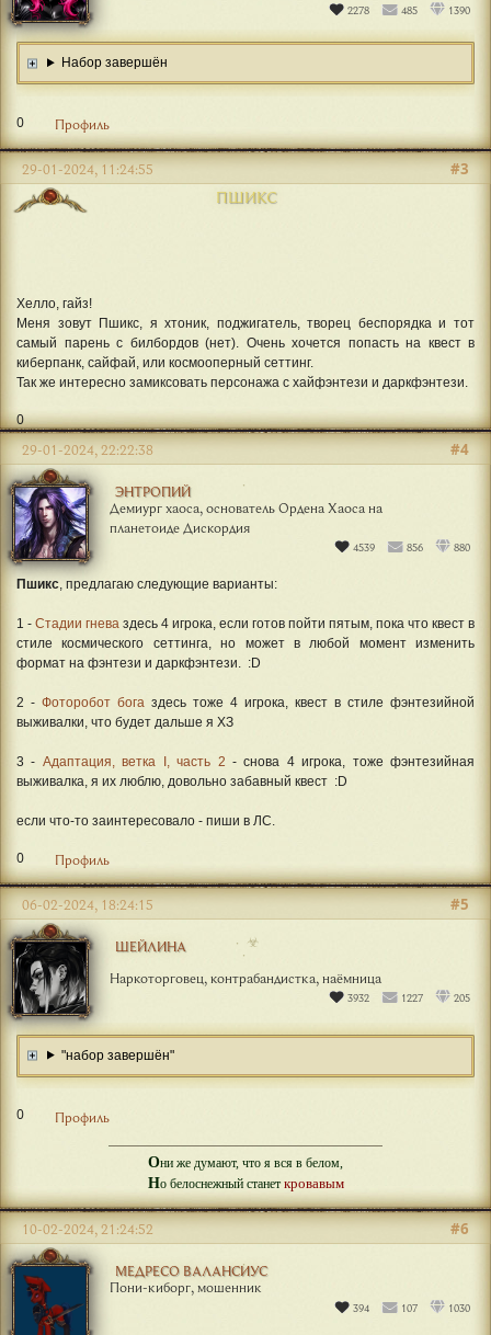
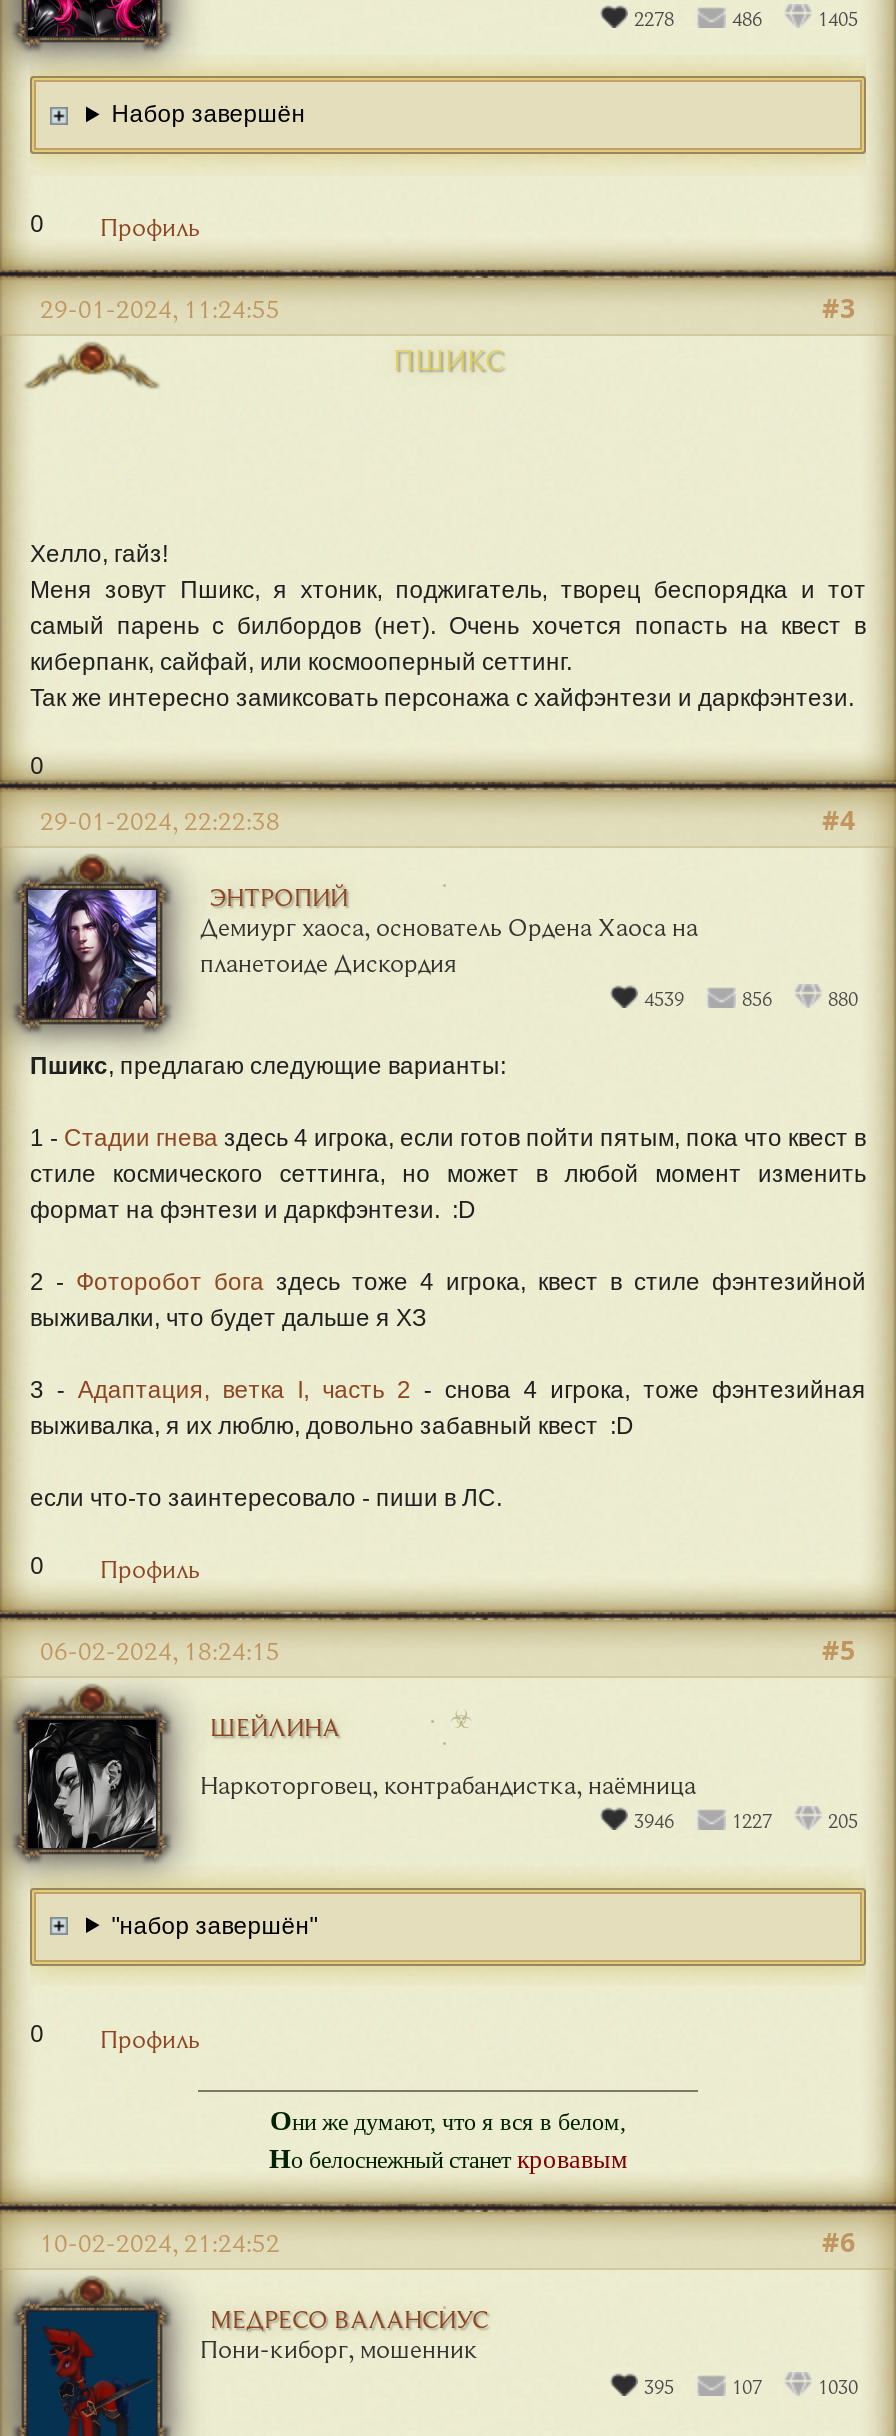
- 485
+ 486

- 1390
+ 1405

- 3932
+ 3946

- 394
+ 395
